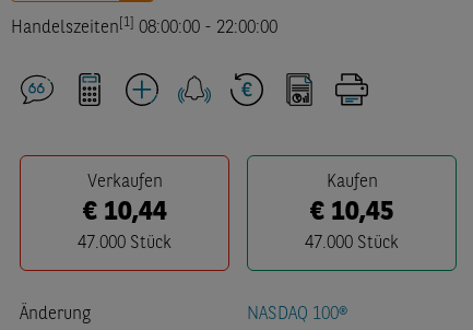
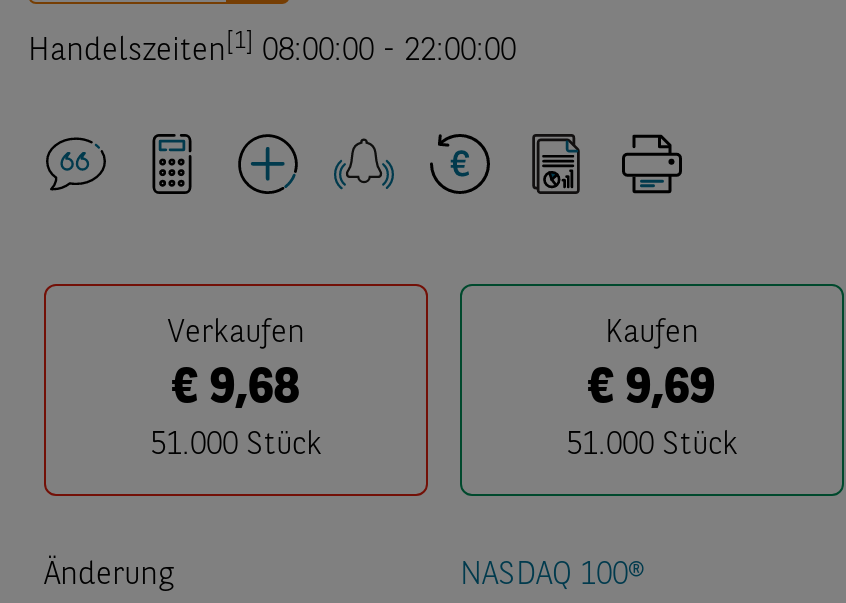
- € 10,44
+ € 9,68

- € 10,45
+ € 9,69

- 47.000 Stück
+ 51.000 Stück

- 47.000 Stück
+ 51.000 Stück
